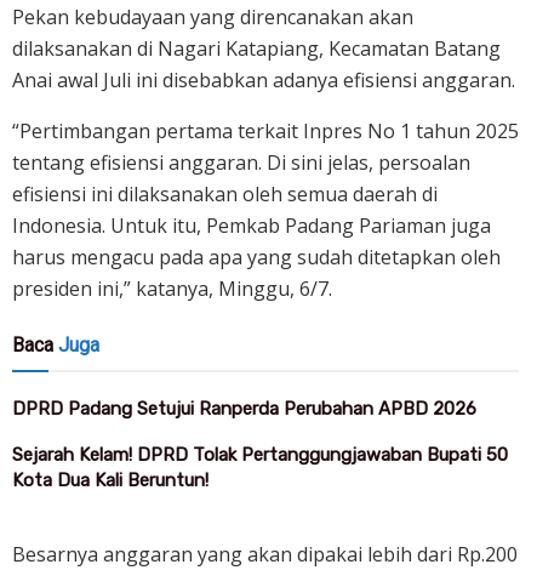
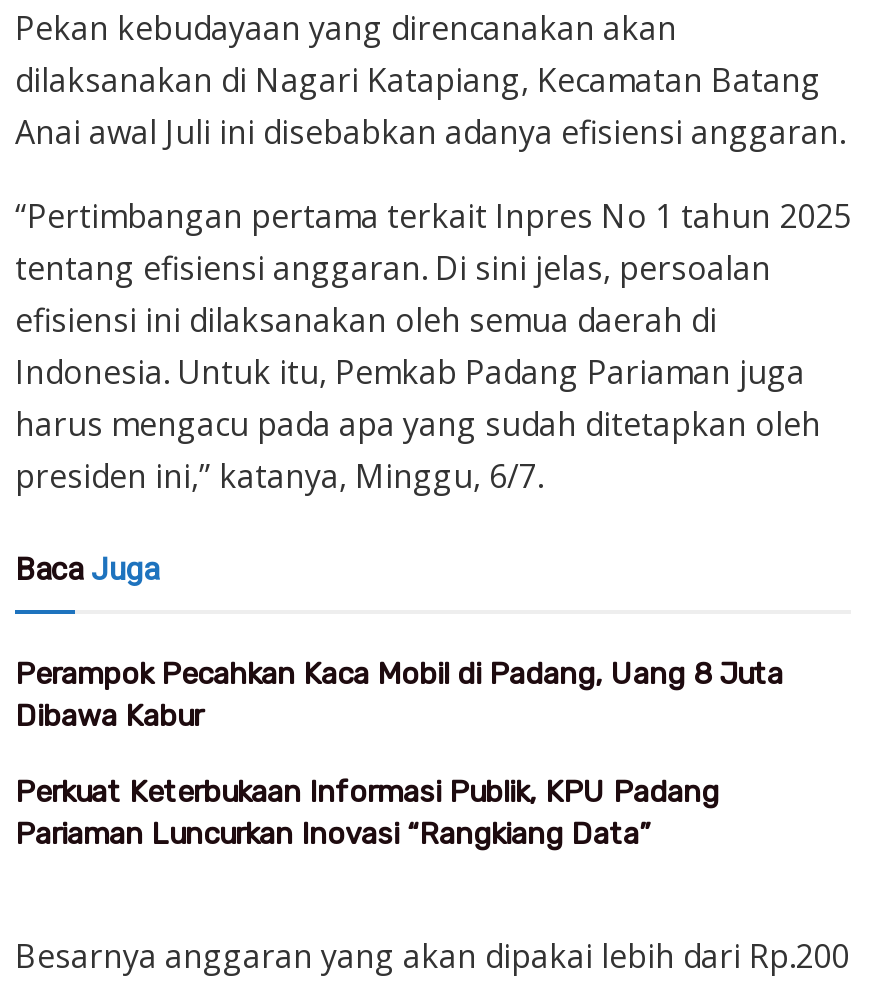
- DPRD Padang Setujui Ranperda Perubahan APBD 2026
+ Perampok Pecahkan Kaca Mobil di Padang, Uang 8 Juta
+ Dibawa Kabur

- Sejarah Kelam! DPRD Tolak Pertanggungjawaban Bupati 50
- Kota Dua Kali Beruntun!
+ Perkuat Keterbukaan Informasi Publik, KPU Padang
+ Pariaman Luncurkan Inovasi “Rangkiang Data”
